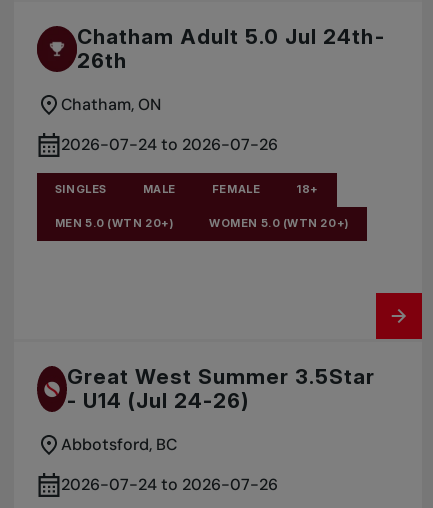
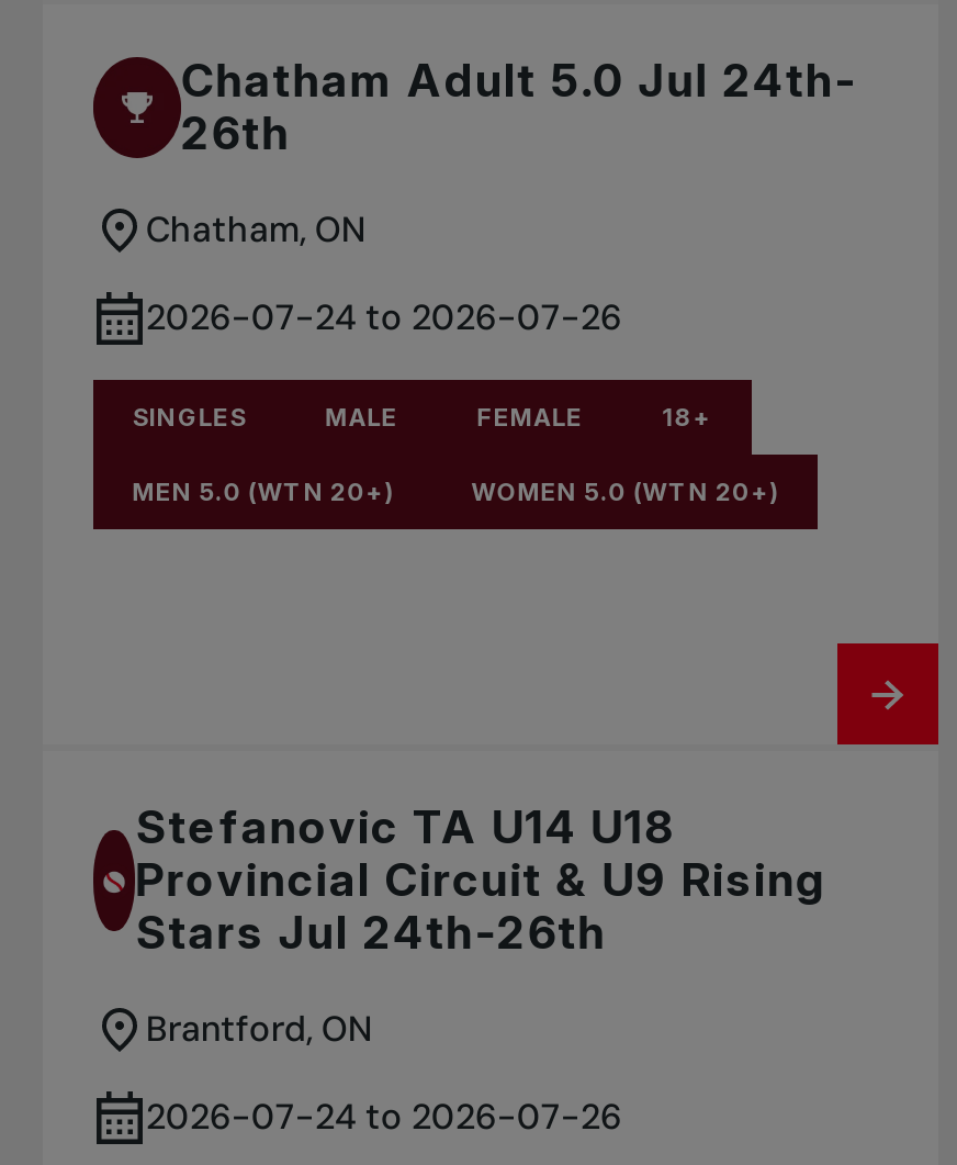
- Great West Summer 3.5Star
- - U14 (Jul 24-26)
+ Stefanovic TA U14 U18
+ Provincial Circuit & U9 Rising
+ Stars Jul 24th-26th

- Abbotsford, BC
+ Brantford, ON
